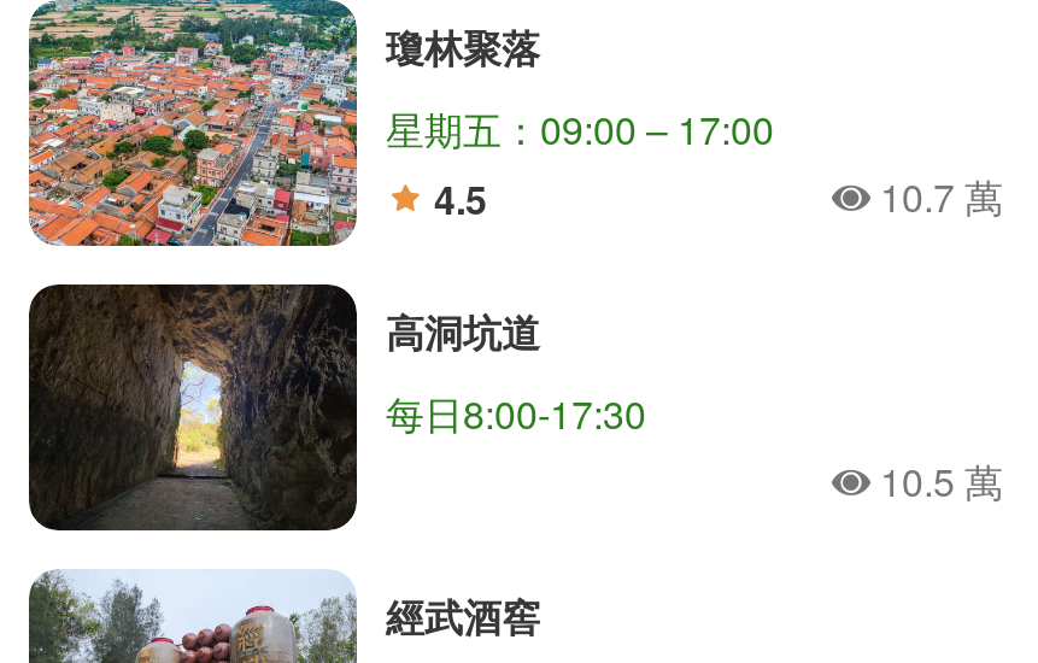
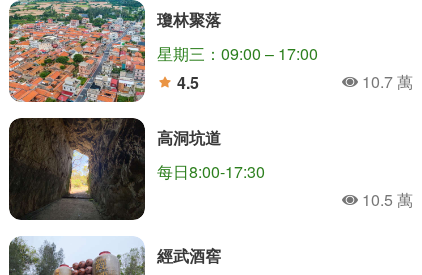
- 星期五：09:00 – 17:00
+ 星期三：09:00 – 17:00
